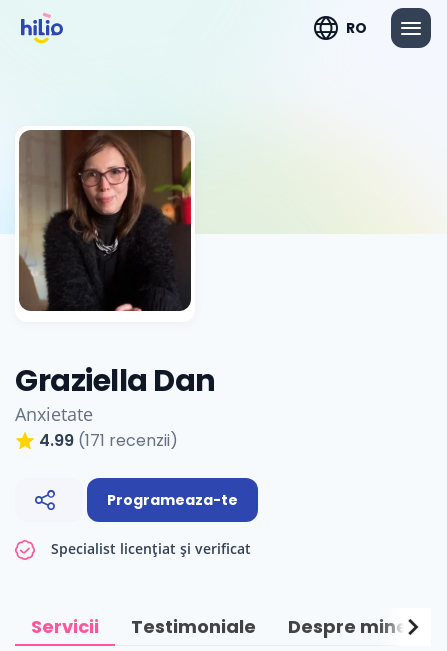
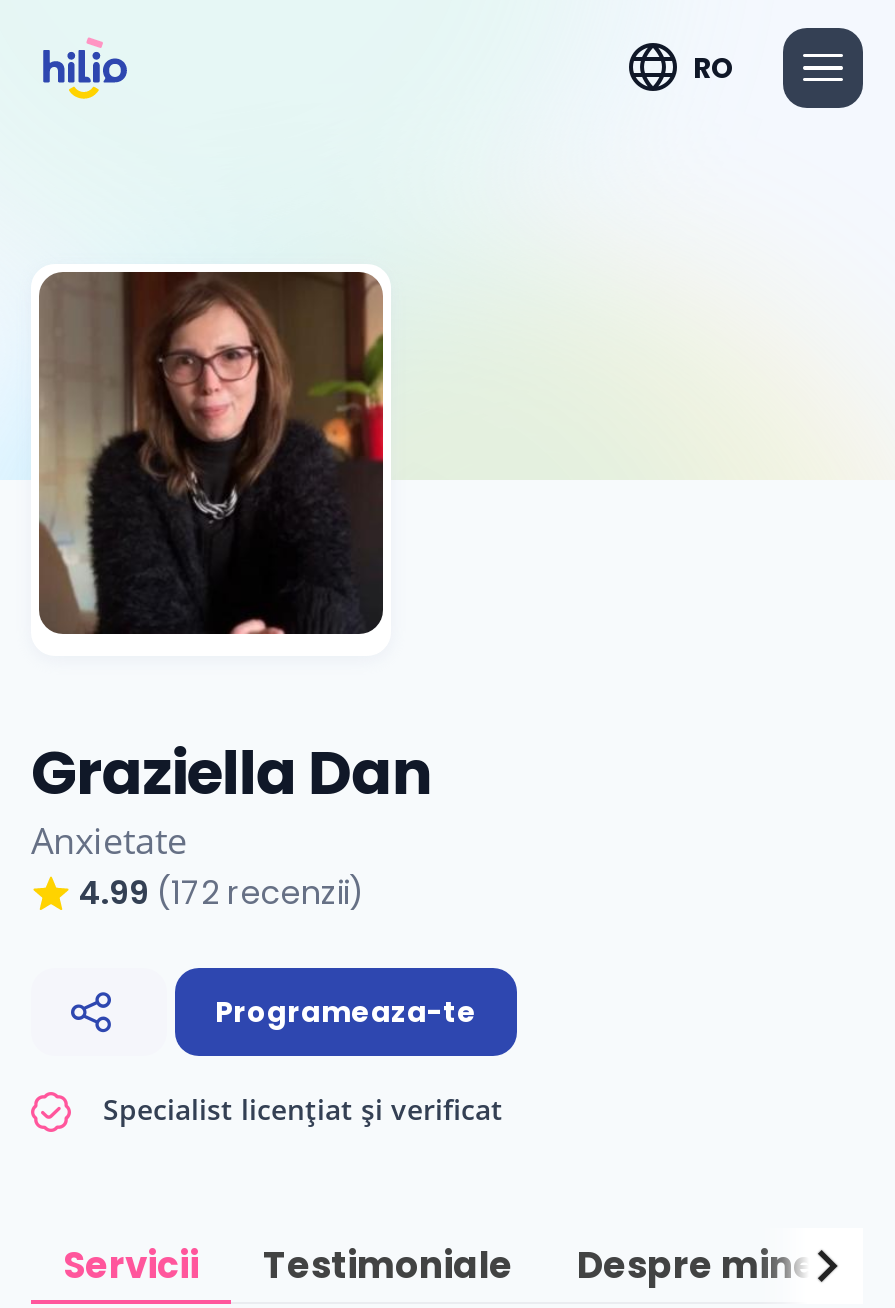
- 4.99 (171 recenzii)
+ 4.99 (172 recenzii)
